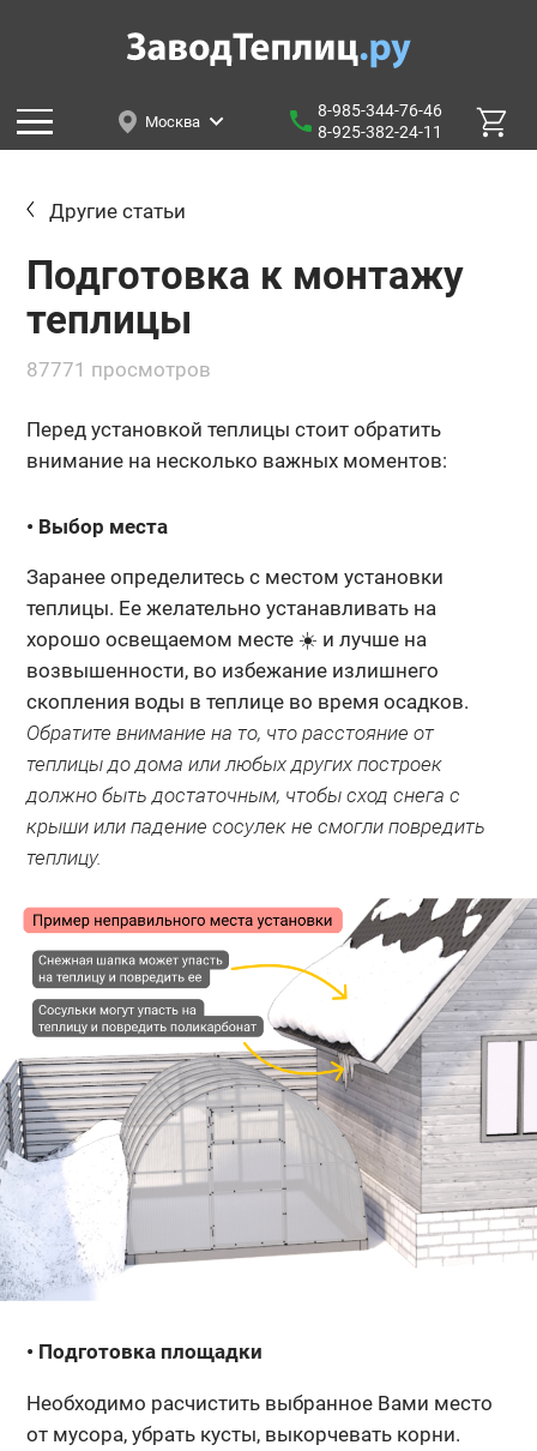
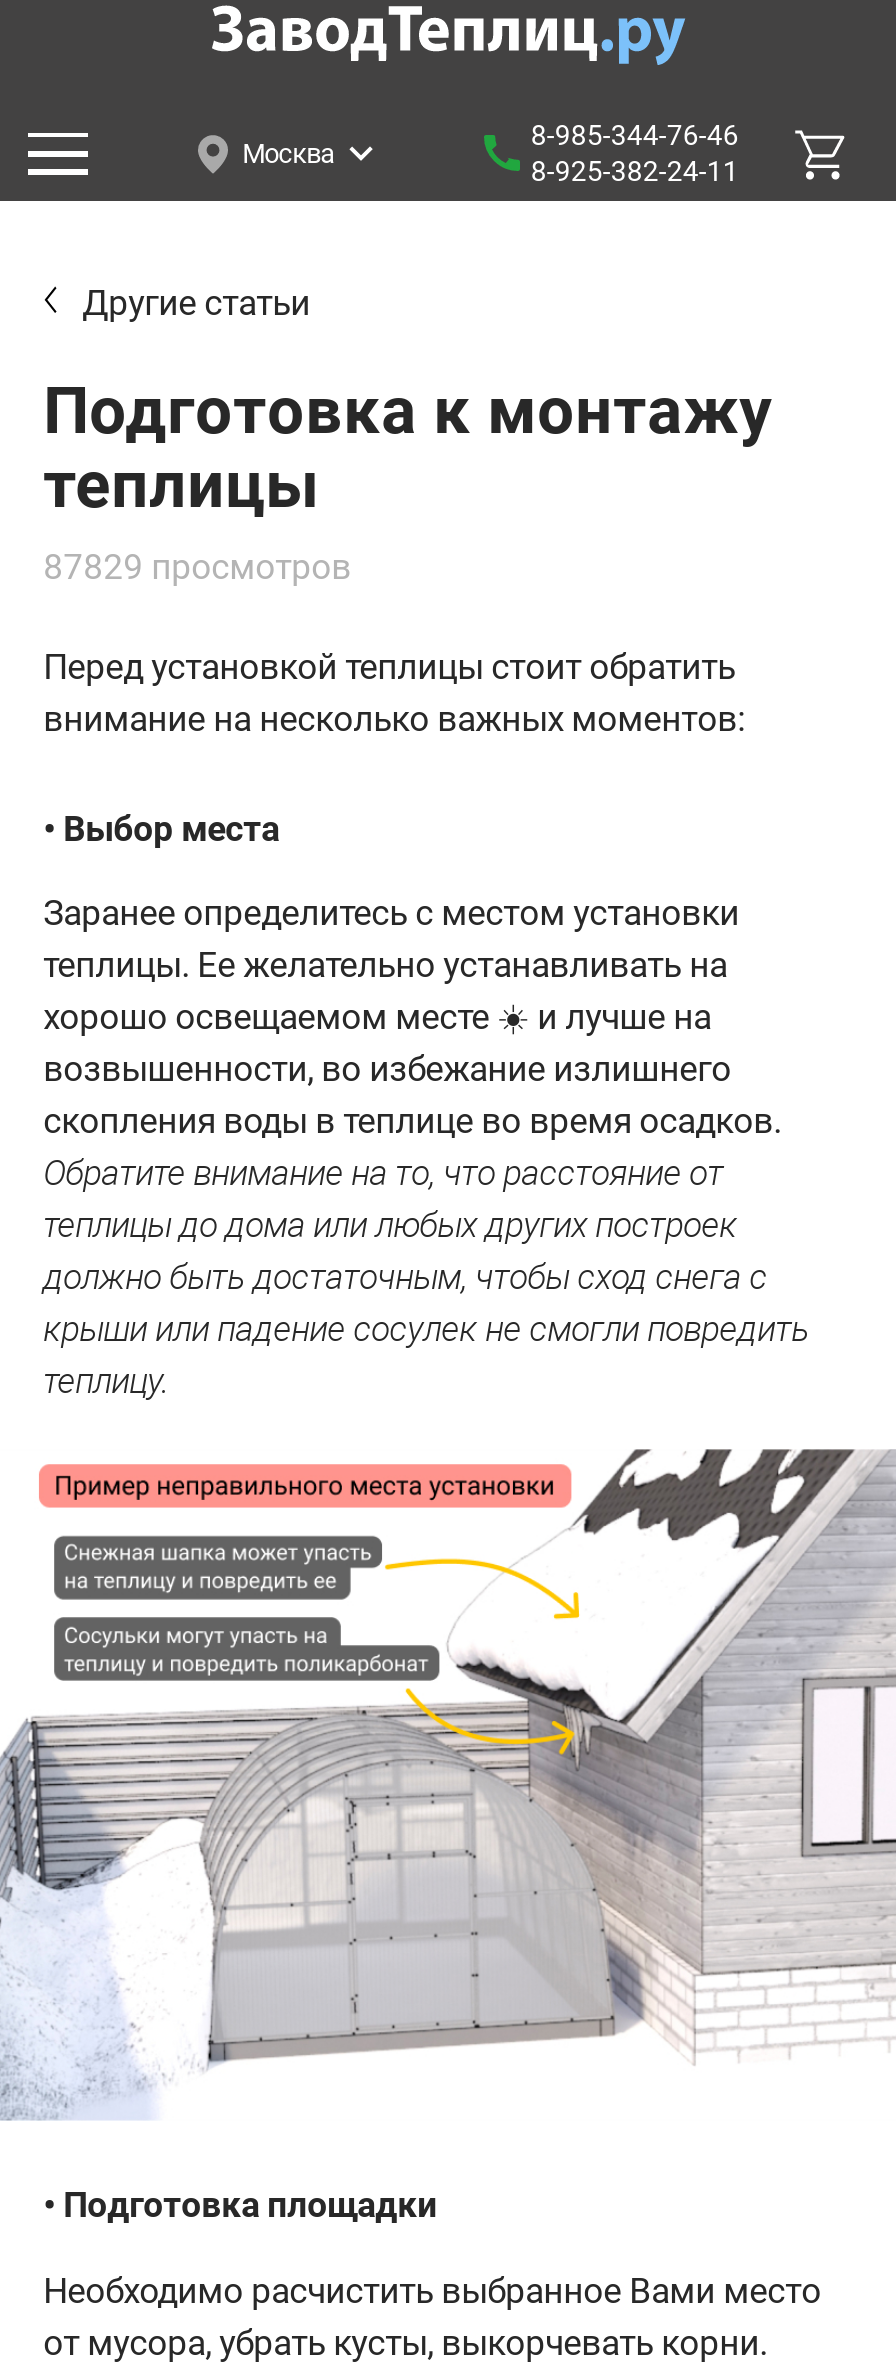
- 87771 просмотров
+ 87829 просмотров
